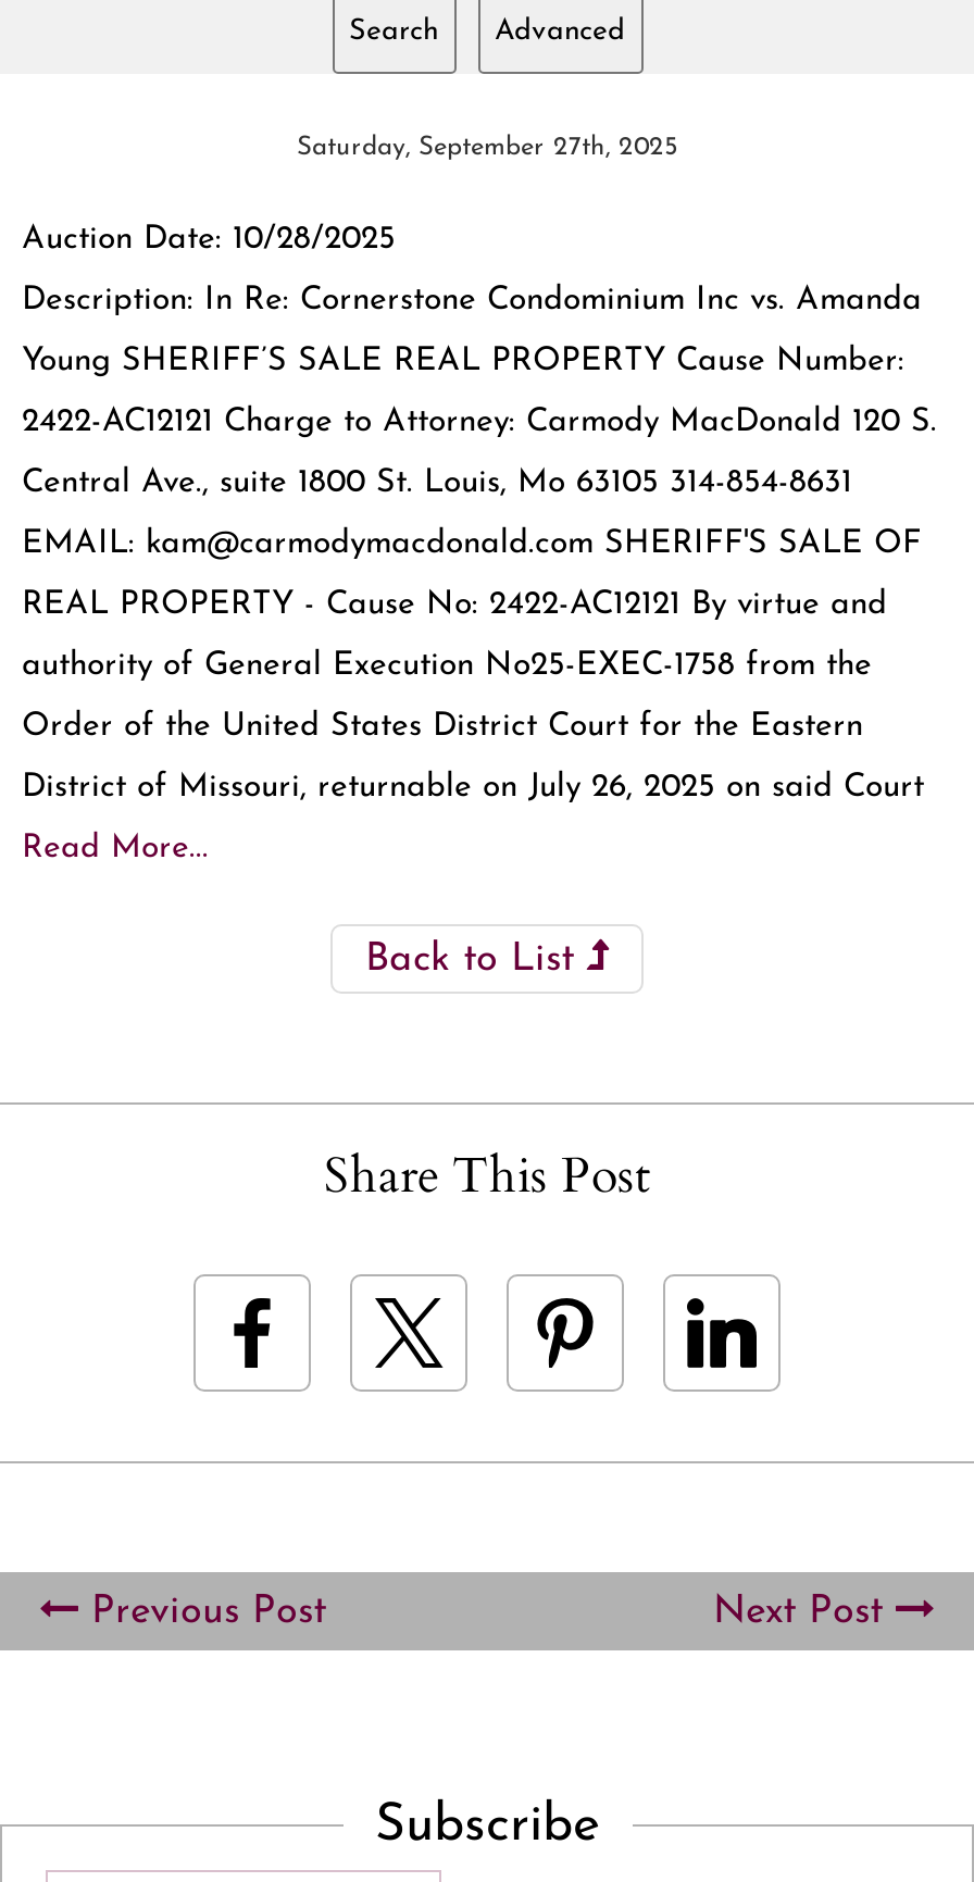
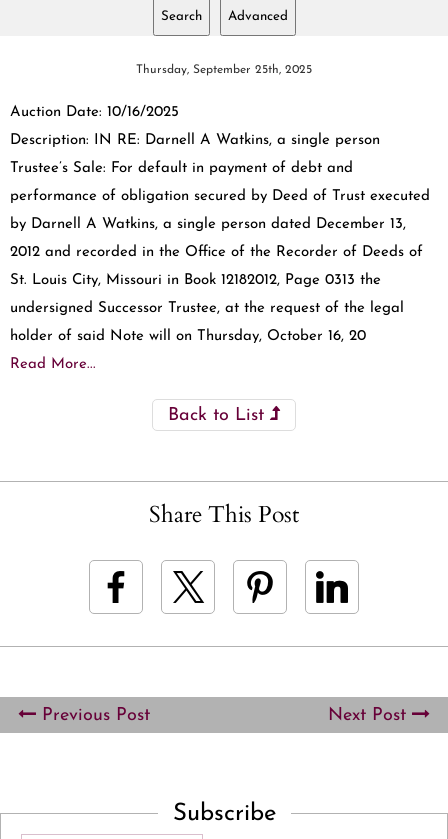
- Saturday, September 27th, 2025
- Auction Date: 10/28/2025
- Description: In Re: Cornerstone Condominium Inc vs. Amanda
- Young SHERIFF’S SALE REAL PROPERTY Cause Number:
- 2422-AC12121 Charge to Attorney: Carmody MacDonald 120 S.
- Central Ave., suite 1800 St. Louis, Mo 63105 314-854-8631
- EMAIL: kam@carmodymacdonald.com SHERIFF'S SALE OF
- REAL PROPERTY - Cause No: 2422-AC12121 By virtue and
- authority of General Execution No25-EXEC-1758 from the
- Order of the United States District Court for the Eastern
- District of Missouri, returnable on July 26, 2025 on said Court
+ Thursday, September 25th, 2025
+ Auction Date: 10/16/2025
+ Description: IN RE: Darnell A Watkins, a single person
+ Trustee’s Sale: For default in payment of debt and
+ performance of obligation secured by Deed of Trust executed
+ by Darnell A Watkins, a single person dated December 13,
+ 2012 and recorded in the Office of the Recorder of Deeds of
+ St. Louis City, Missouri in Book 12182012, Page 0313 the
+ undersigned Successor Trustee, at the request of the legal
+ holder of said Note will on Thursday, October 16, 20
